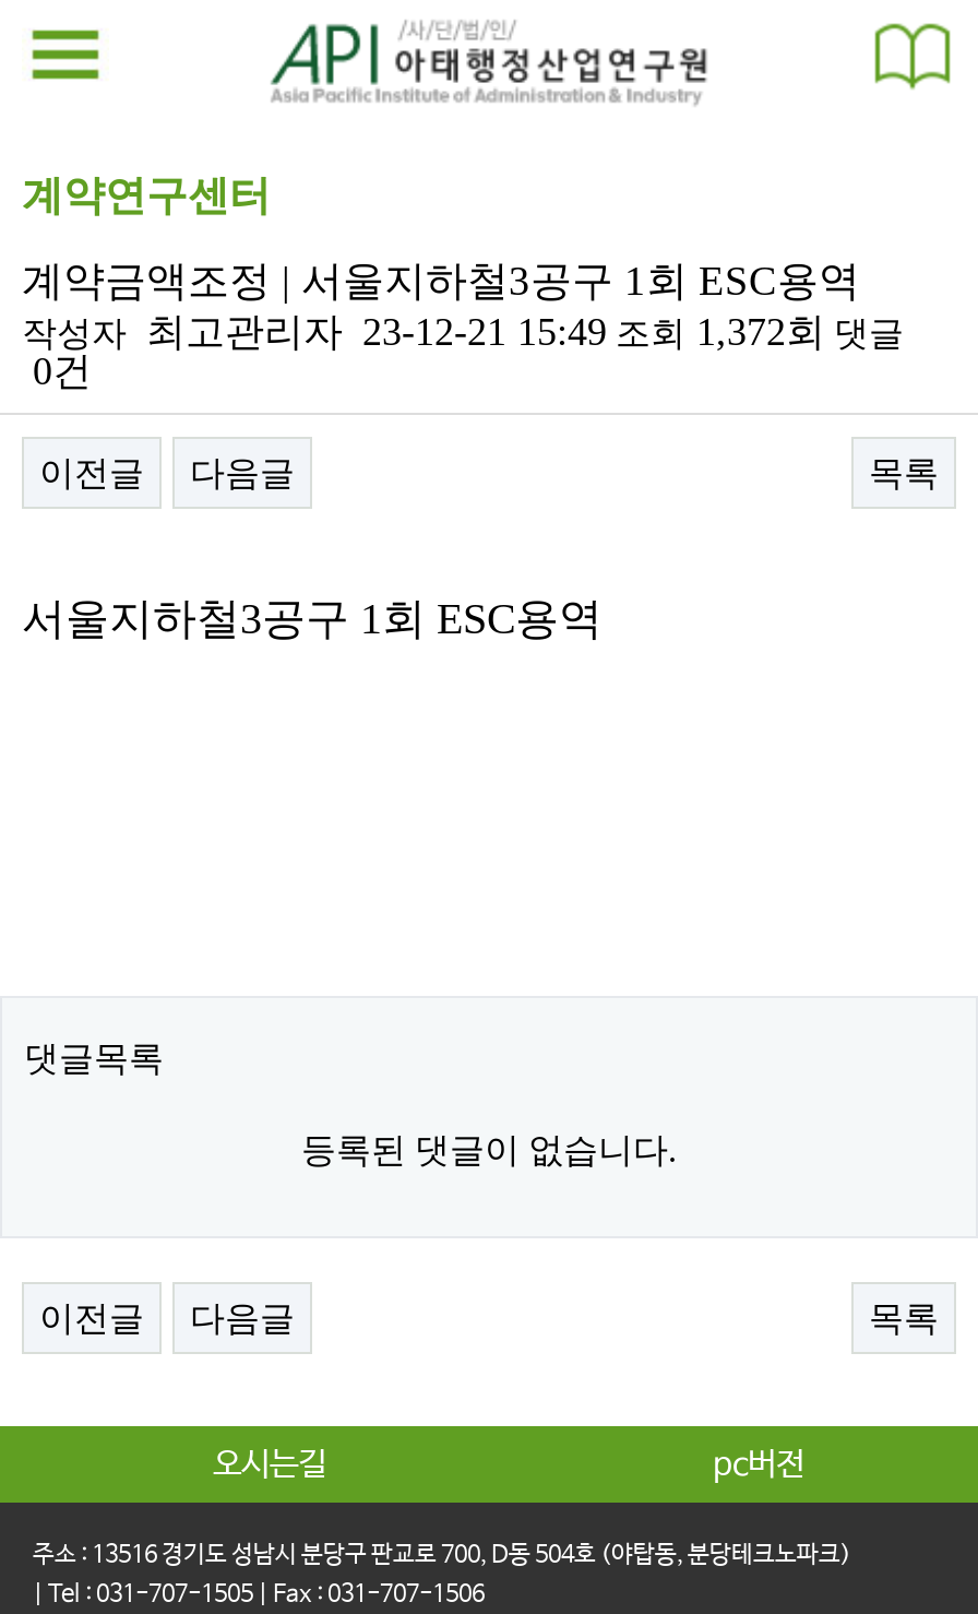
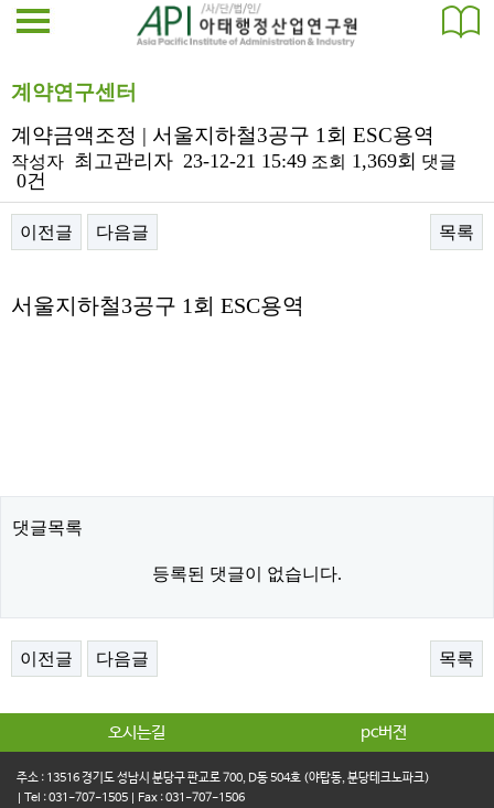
- 작성자 최고관리자 23-12-21 15:49 조회 1,372회 댓글
+ 작성자 최고관리자 23-12-21 15:49 조회 1,369회 댓글
